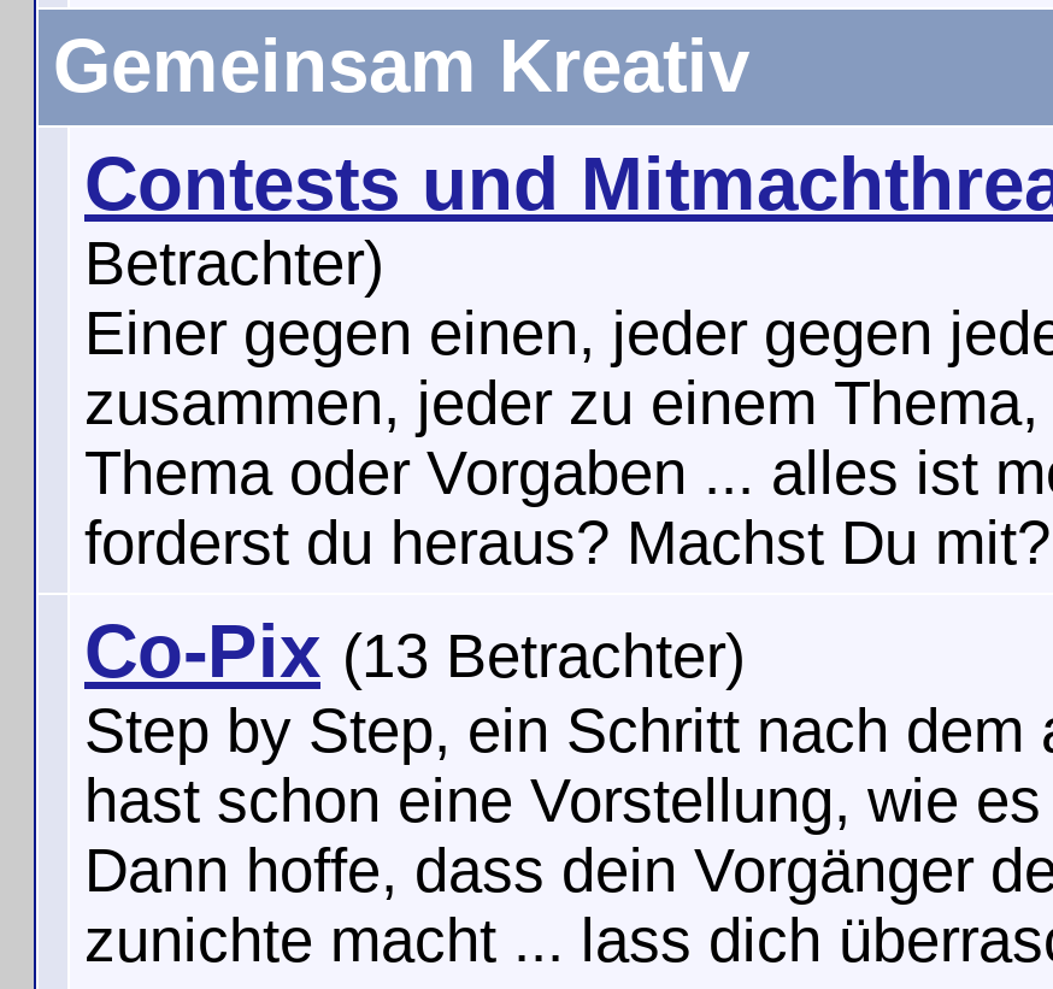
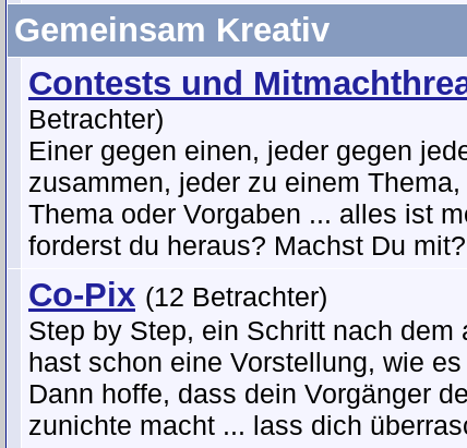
- Co-Pix (13 Betrachter)
+ Co-Pix (12 Betrachter)
